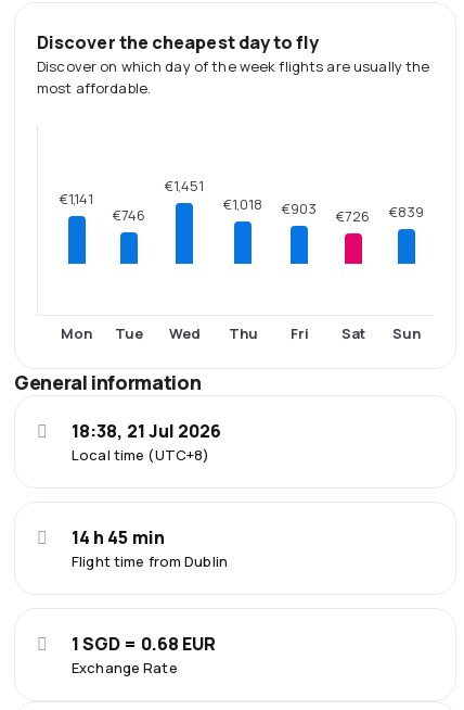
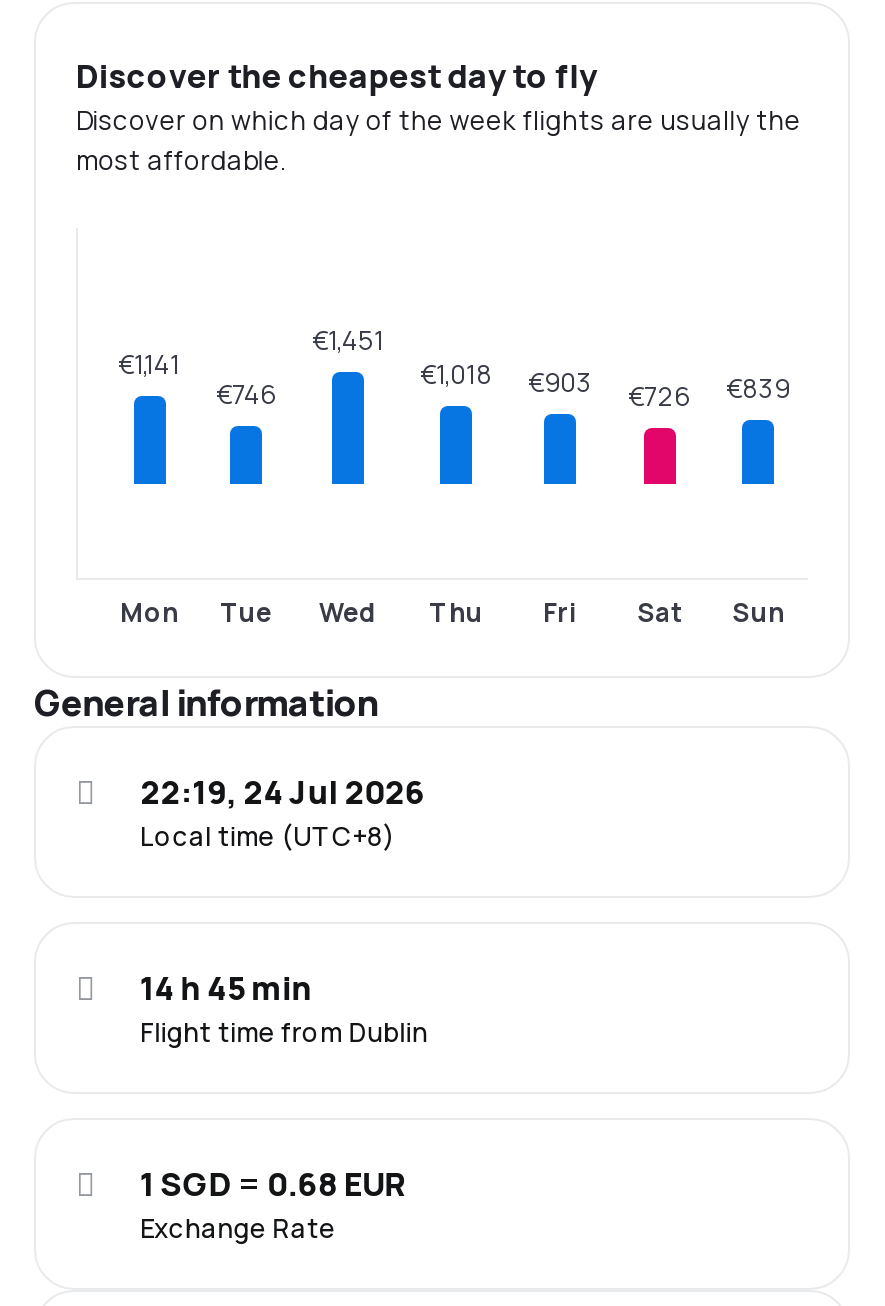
- 18:38, 21 Jul 2026
+ 22:19, 24 Jul 2026
